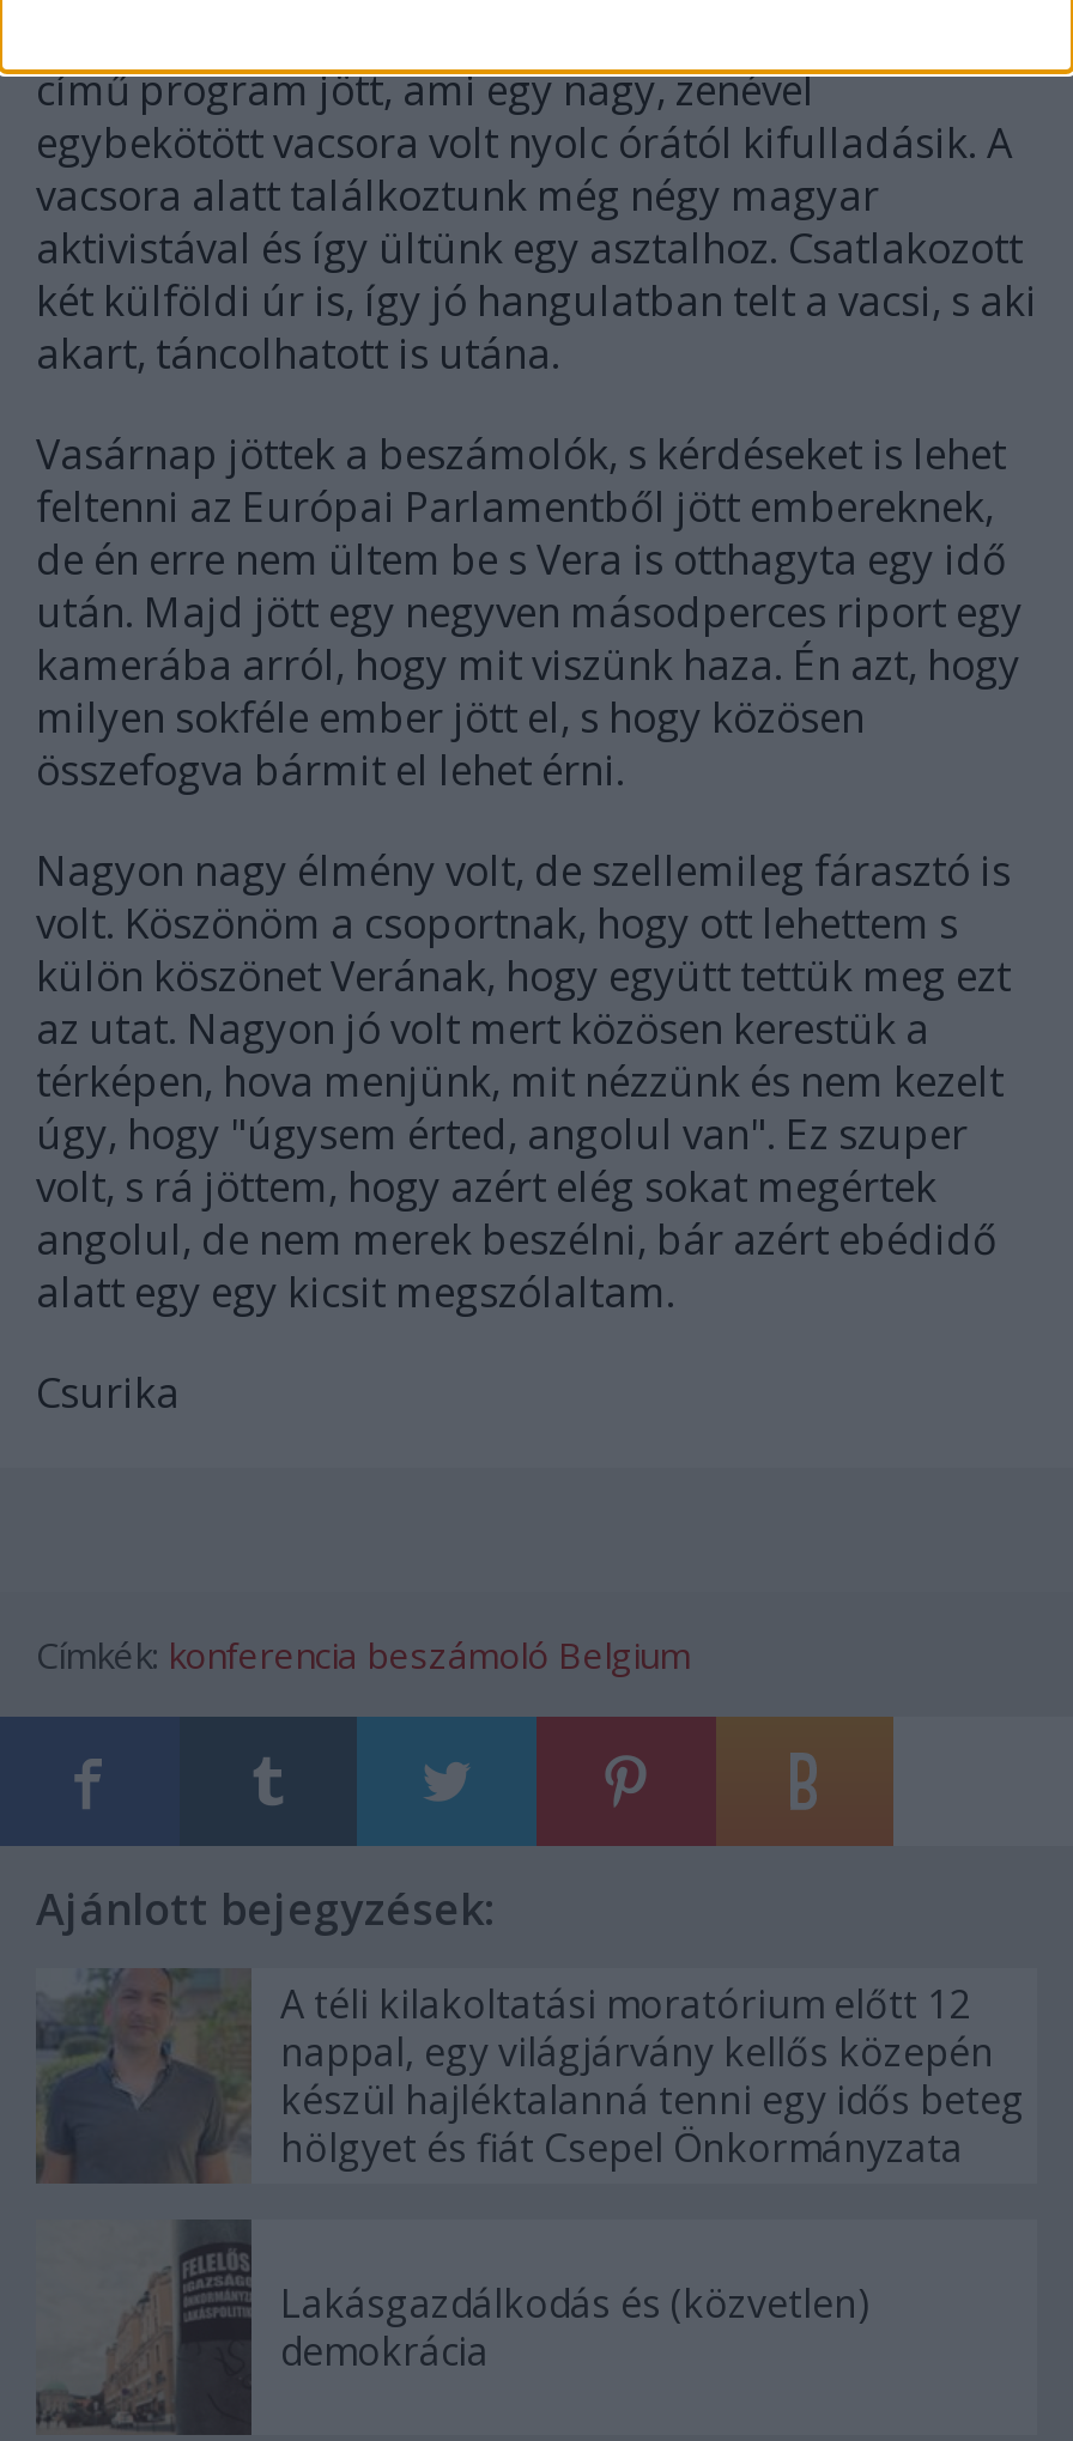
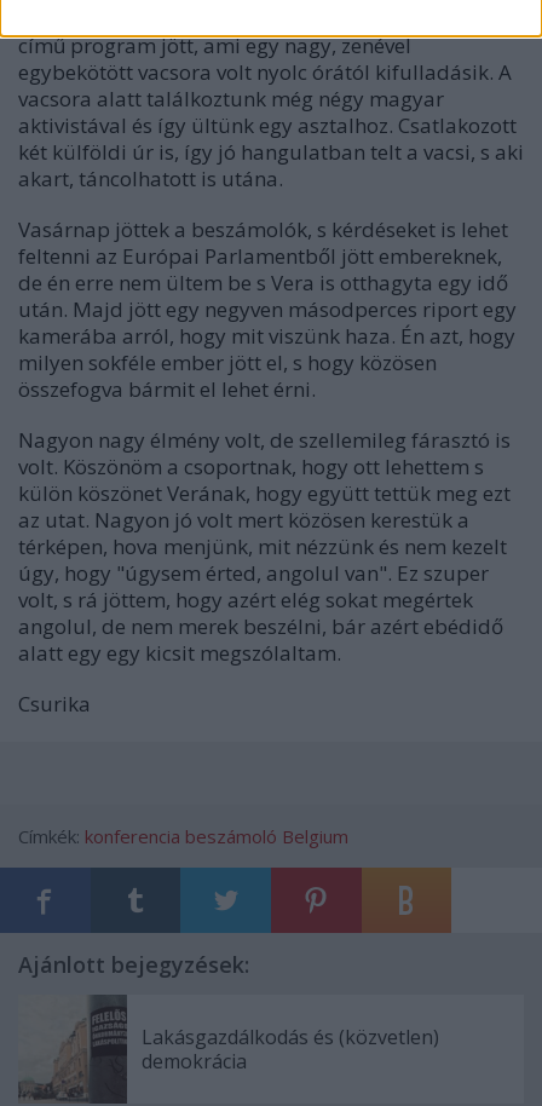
- [image]
- A téli kilakoltatási moratórium előtt 12
- nappal, egy világjárvány kellős közepén
- készül hajléktalanná tenni egy idős beteg
- hölgyet és fiát Csepel Önkormányzata
